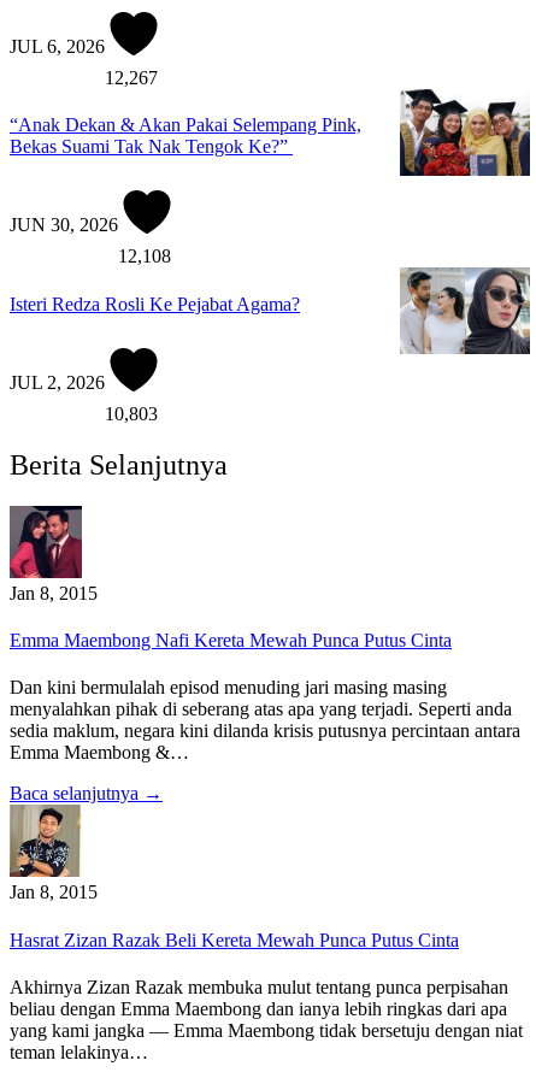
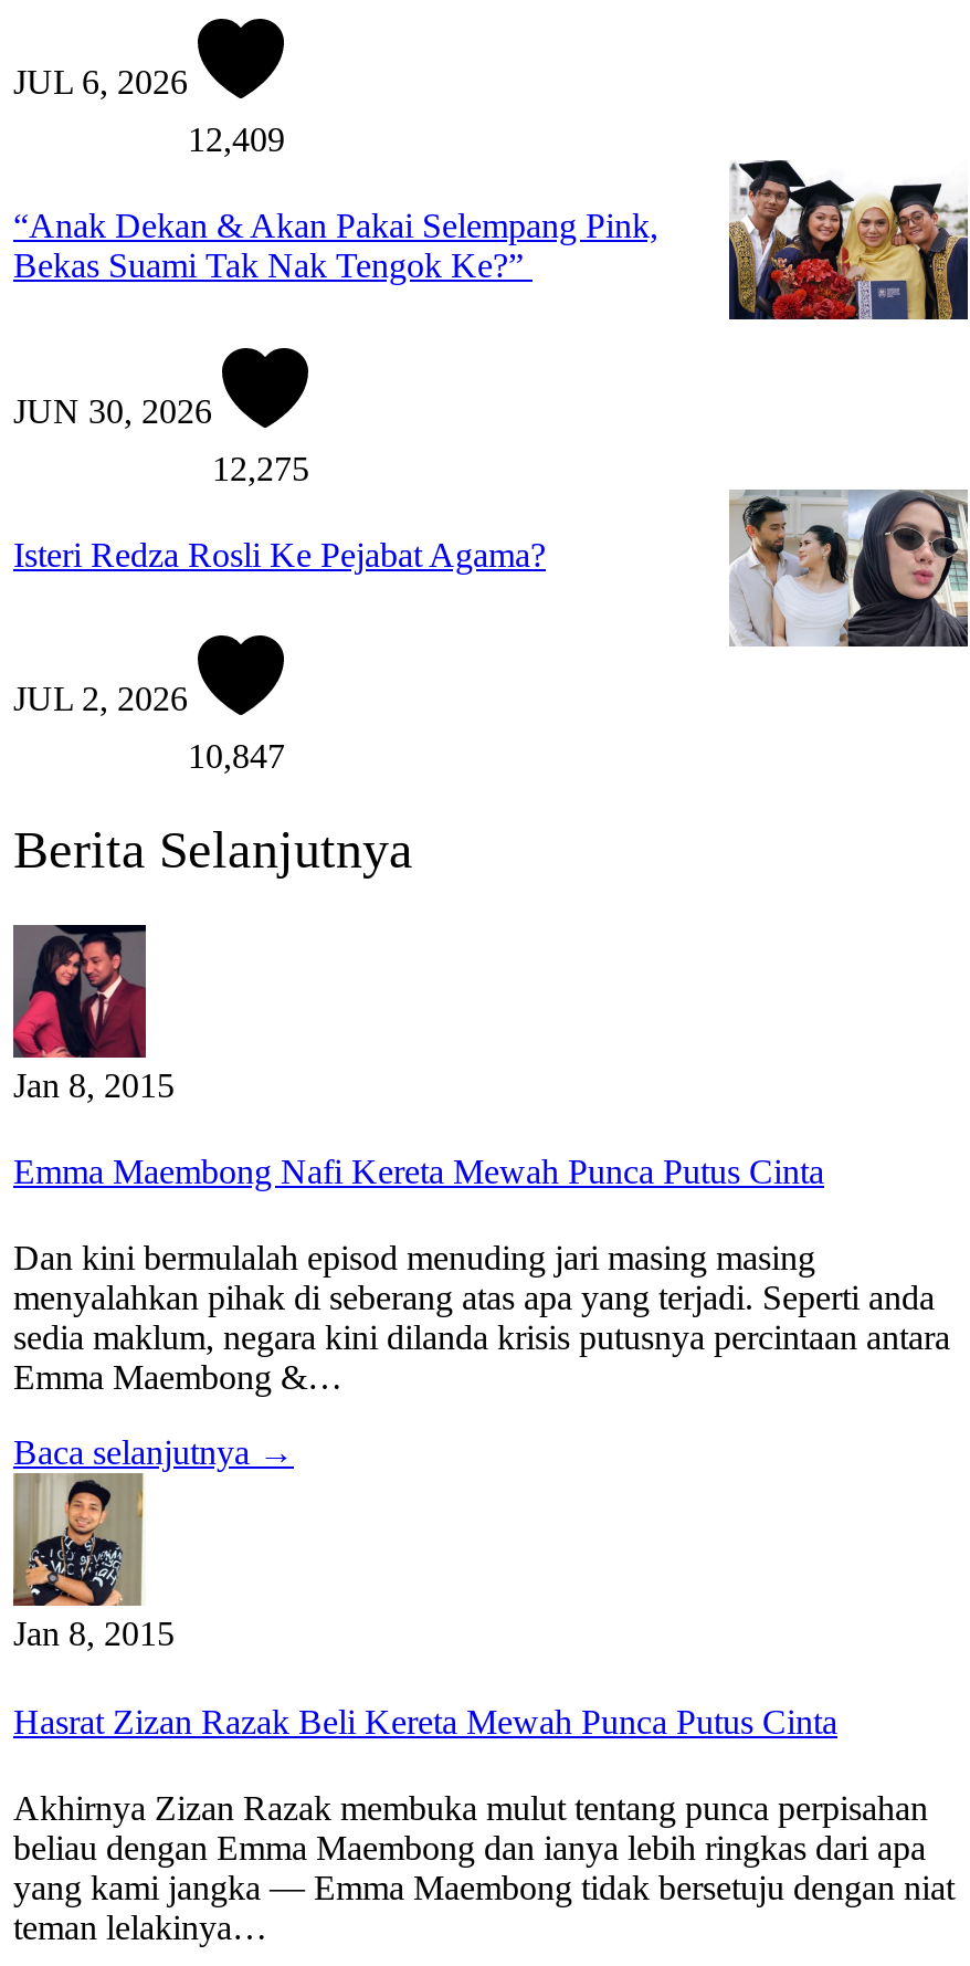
- 12,267
+ 12,409

- 12,108
+ 12,275

- 10,803
+ 10,847
